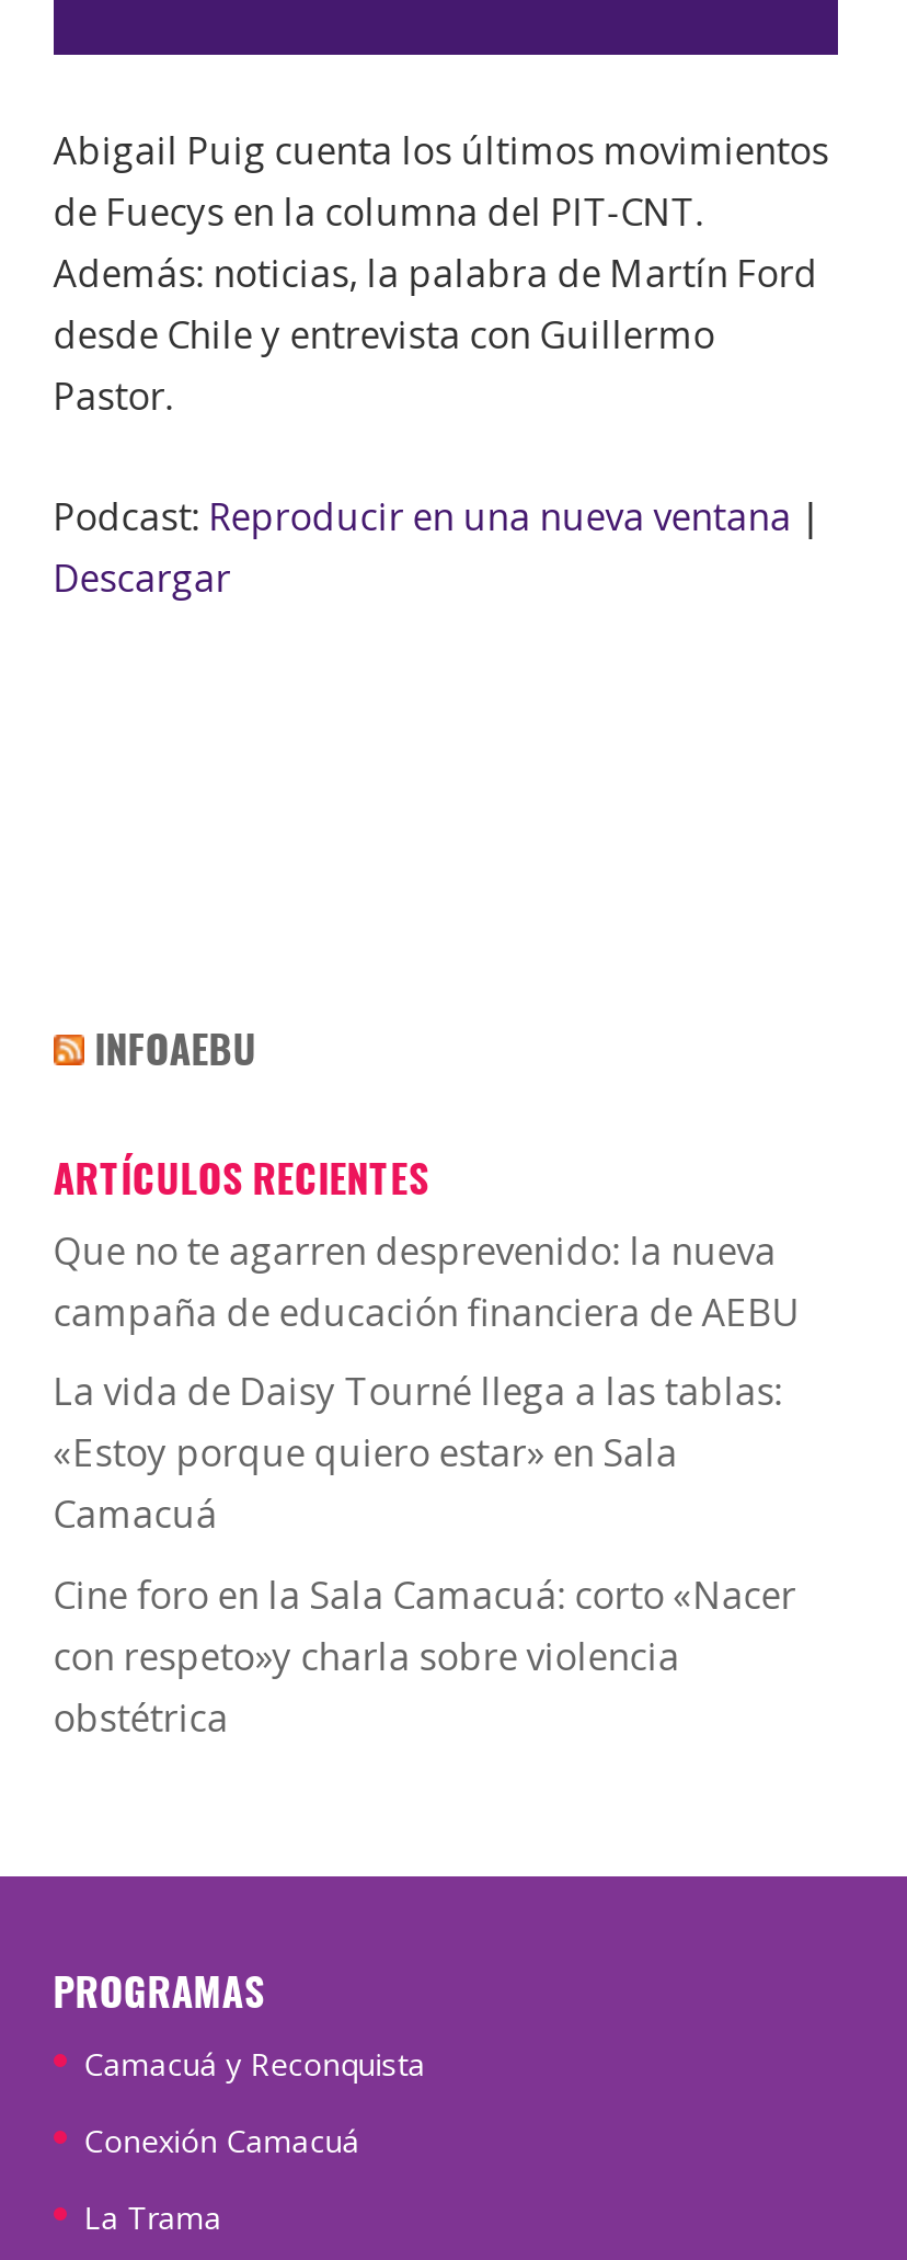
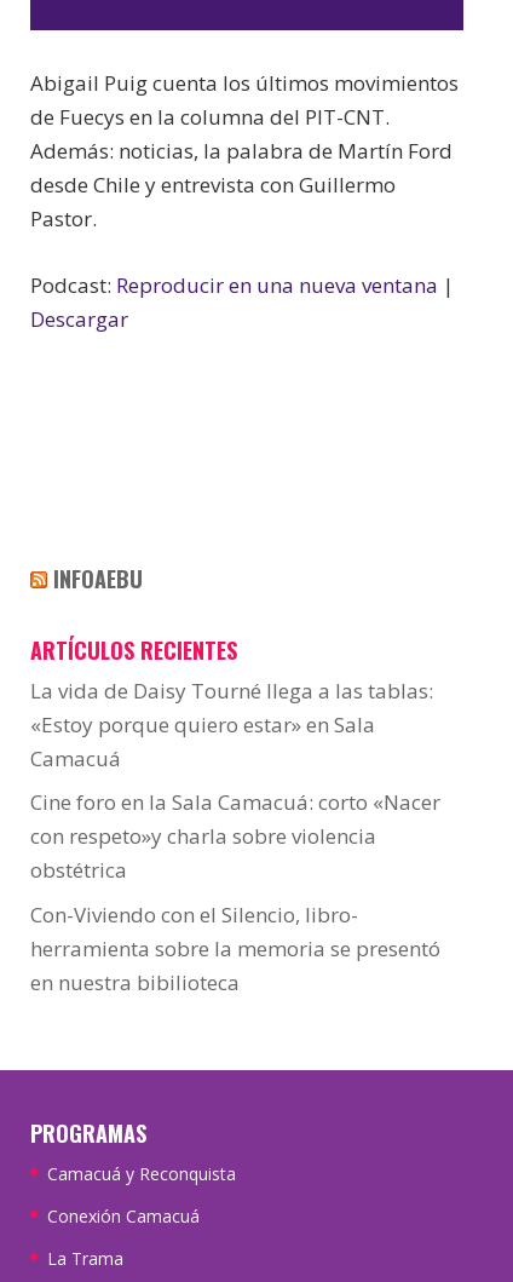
- Que no te agarren desprevenido: la nueva
- campaña de educación financiera de AEBU

moved up: La vida de Daisy Tourné llega a las tablas: | «Estoy porque quiero estar» en Sala | Camacuá | Cine foro en la Sala Camacuá: corto «Nacer | con respeto»y charla sobre violencia | obstétrica

+ Con-Viviendo con el Silencio, libro-
+ herramienta sobre la memoria se presentó
+ en nuestra bibilioteca
